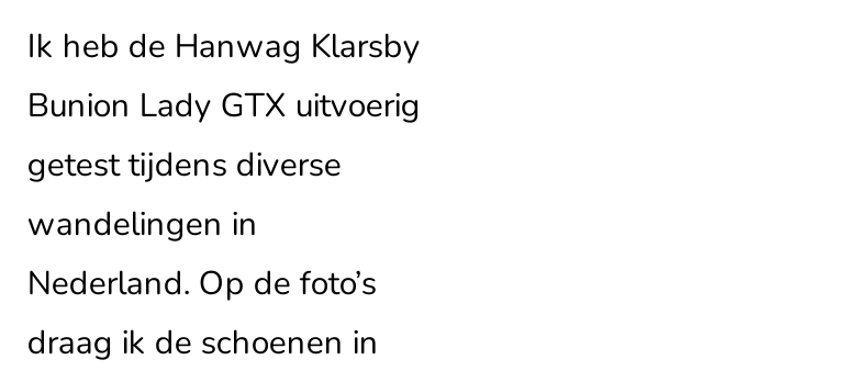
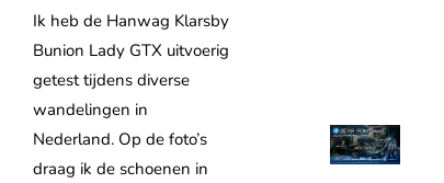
+ [image]
